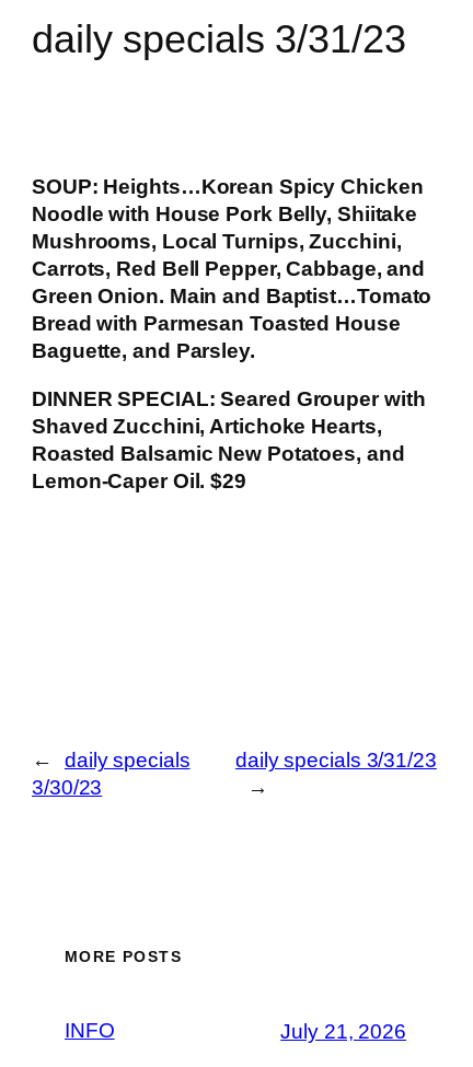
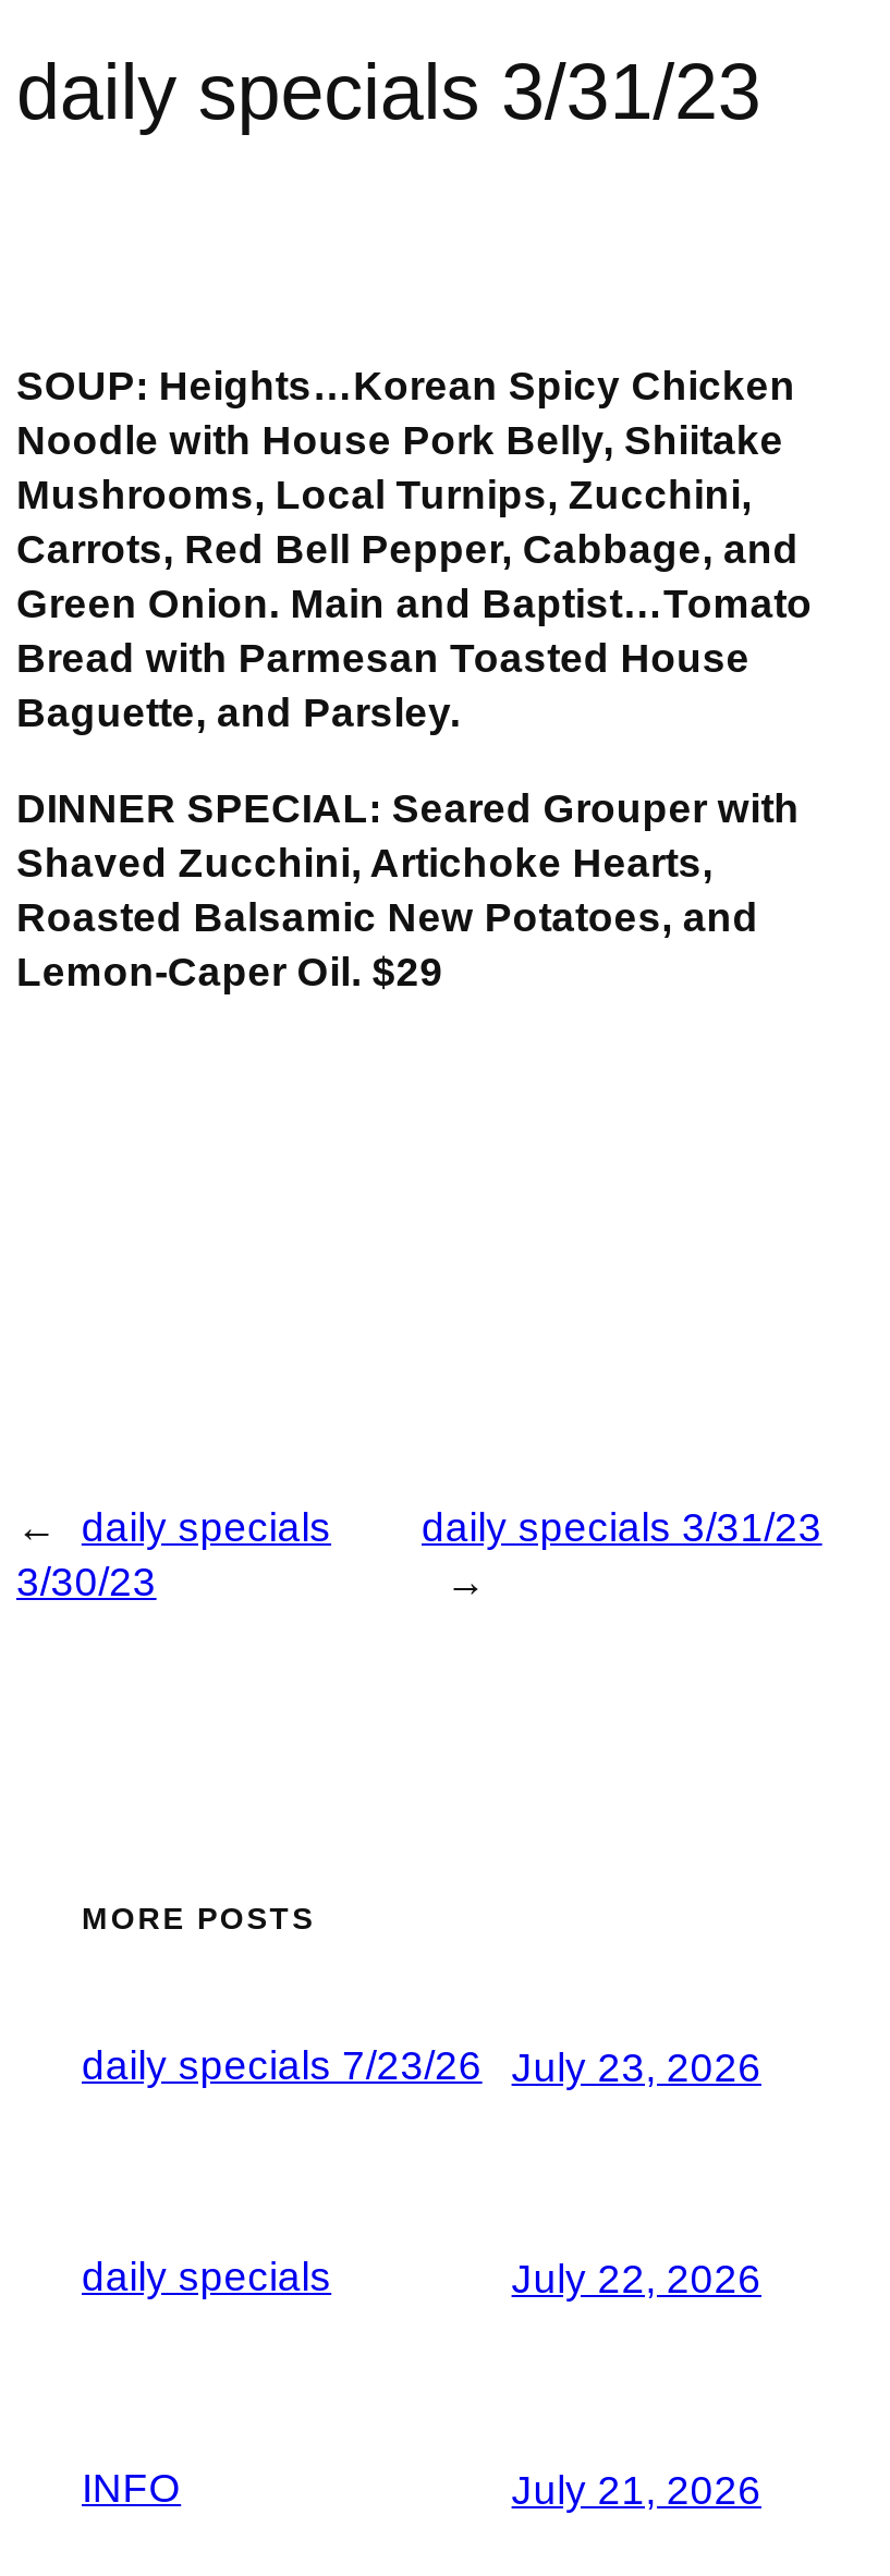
+ daily specials 7/23/26
+ July 23, 2026

+ daily specials
+ July 22, 2026
